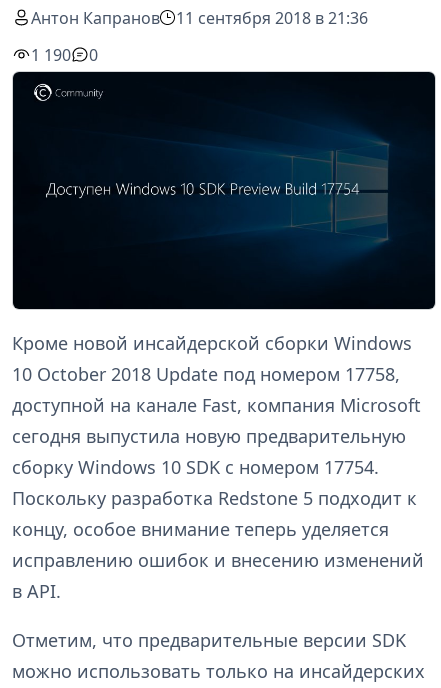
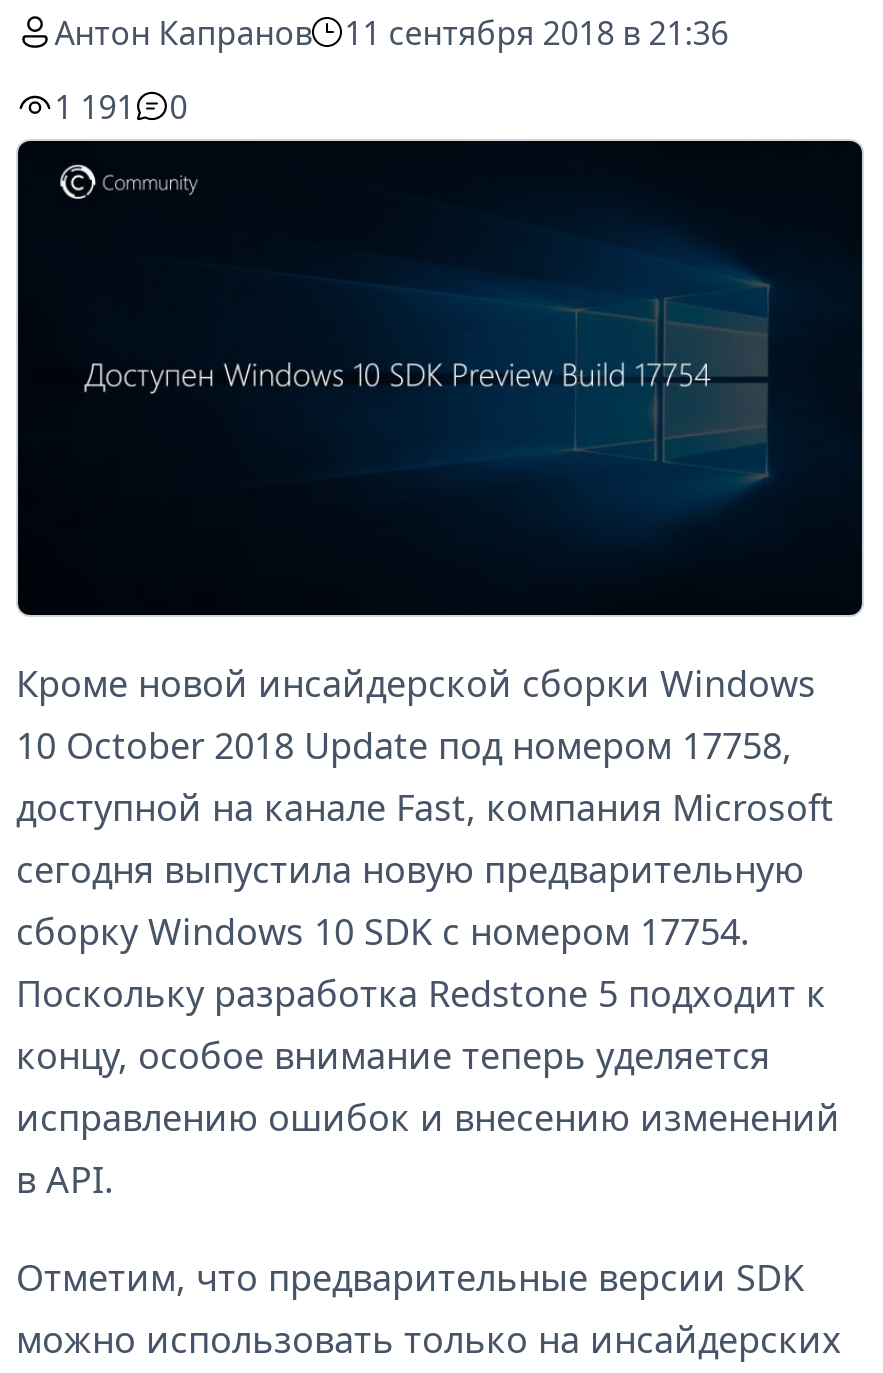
- 1 190 0
+ 1 191 0
